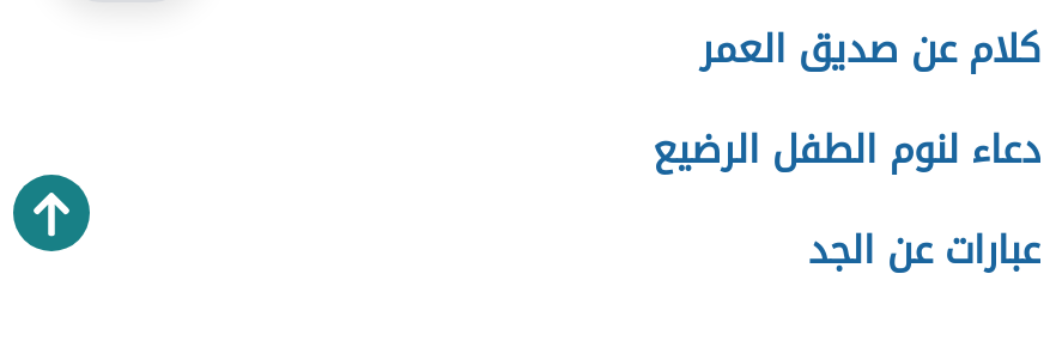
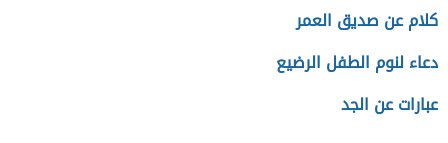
- [image]
